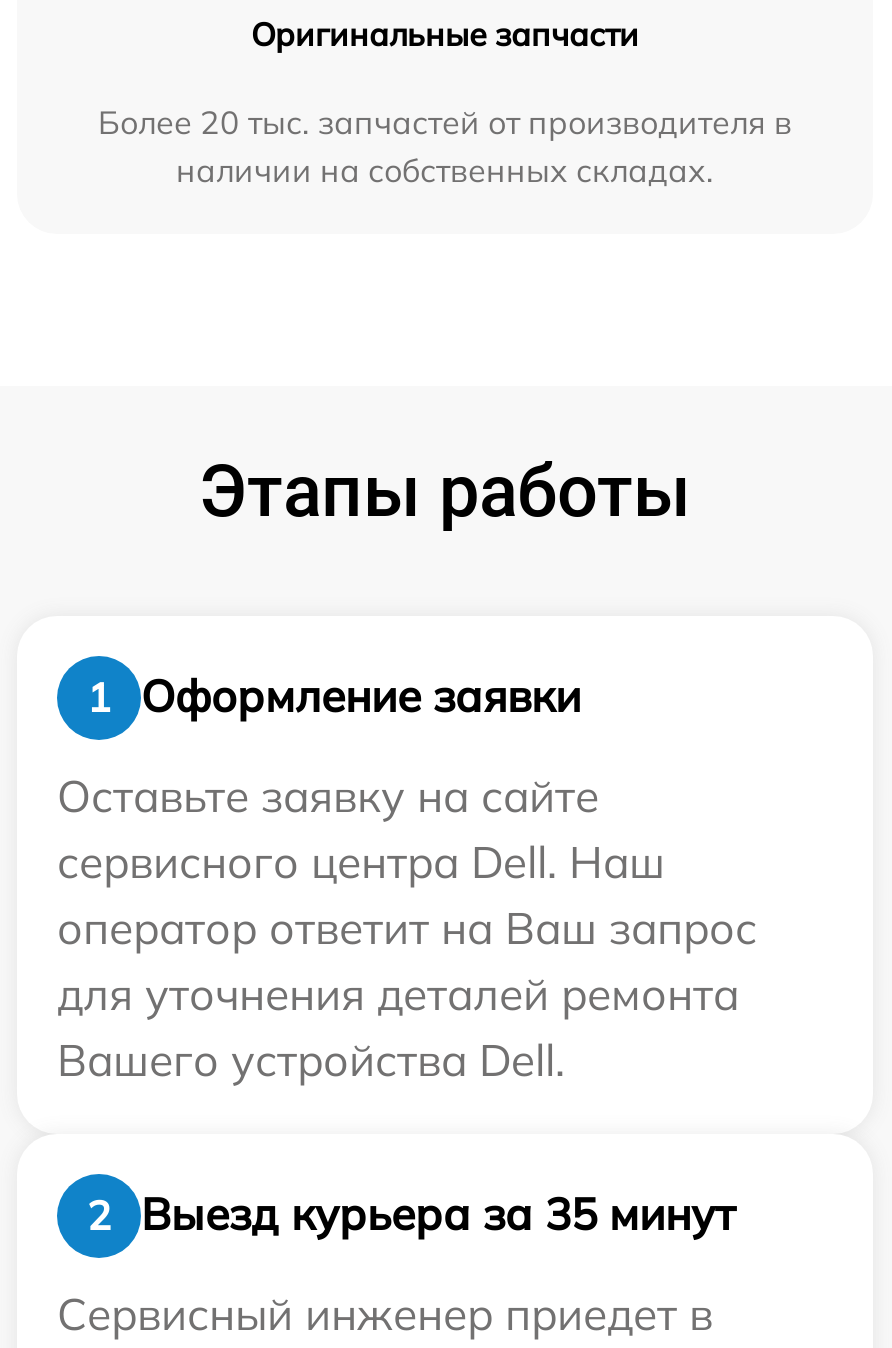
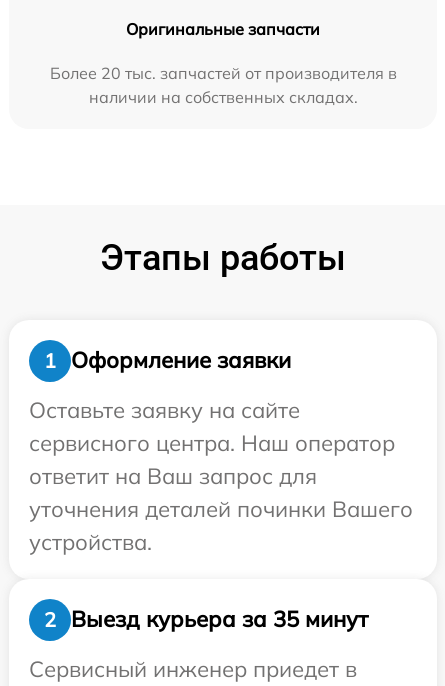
- сервисного центра Dell. Наш
- оператор ответит на Ваш запрос
- для уточнения деталей ремонта
- Вашего устройства Dell.
+ сервисного центра. Наш оператор
+ ответит на Ваш запрос для
+ уточнения деталей починки Вашего
+ устройства.
